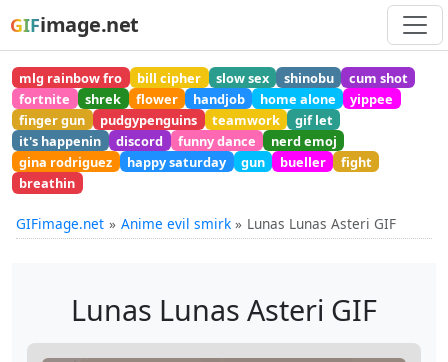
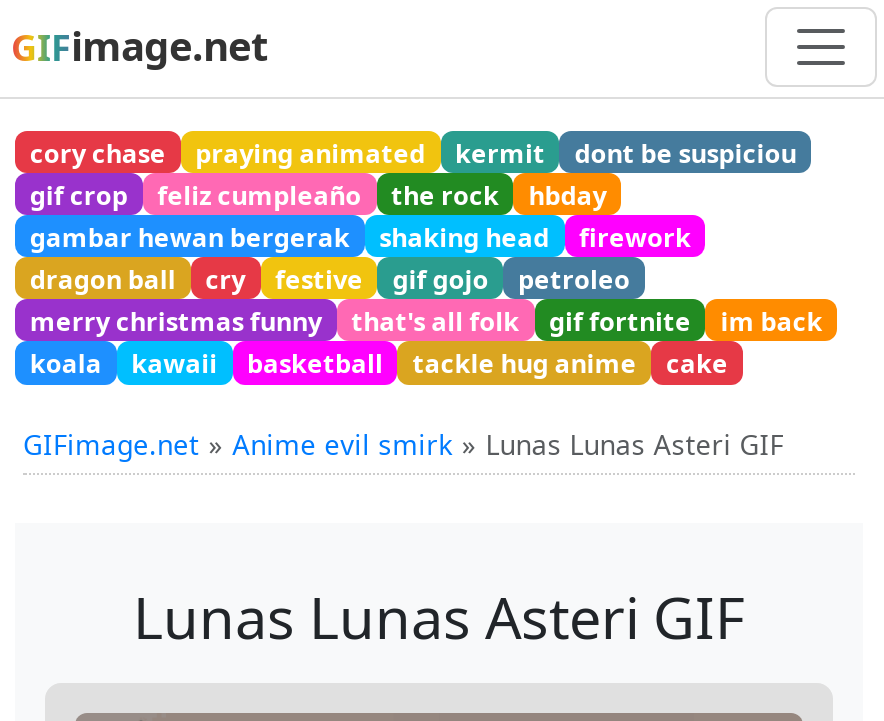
- mlg rainbow fro
- bill cipher
- slow sex
- shinobu
- cum shot
- fortnite
- shrek
- flower
- handjob
- home alone
- yippee
- finger gun
- pudgypenguins
- teamwork
- gif let
- it's happenin
- discord
- funny dance
- nerd emoj
- gina rodriguez
- happy saturday
- gun
- bueller
- fight
- breathin
+ cory chase
+ praying animated
+ kermit
+ dont be suspiciou
+ gif crop
+ feliz cumpleaño
+ the rock
+ hbday
+ gambar hewan bergerak
+ shaking head
+ firework
+ dragon ball
+ cry
+ festive
+ gif gojo
+ petroleo
+ merry christmas funny
+ that's all folk
+ gif fortnite
+ im back
+ koala
+ kawaii
+ basketball
+ tackle hug anime
+ cake
